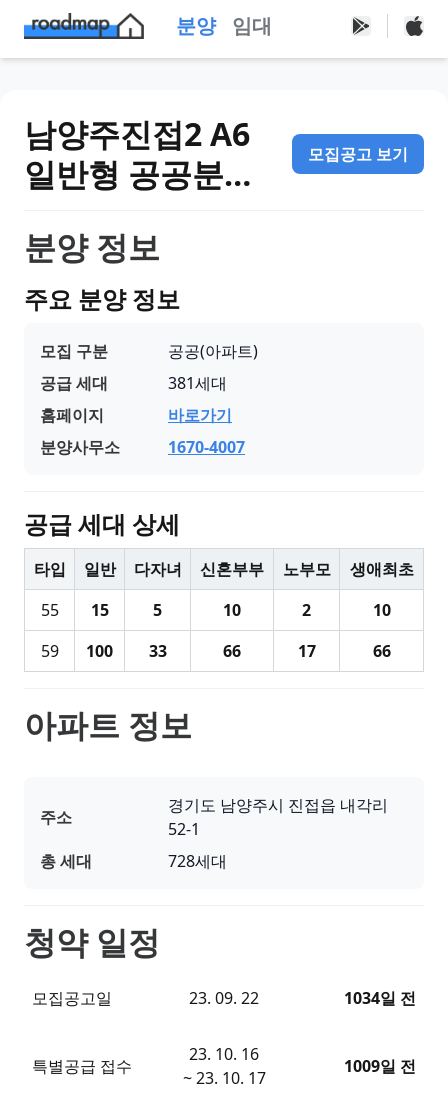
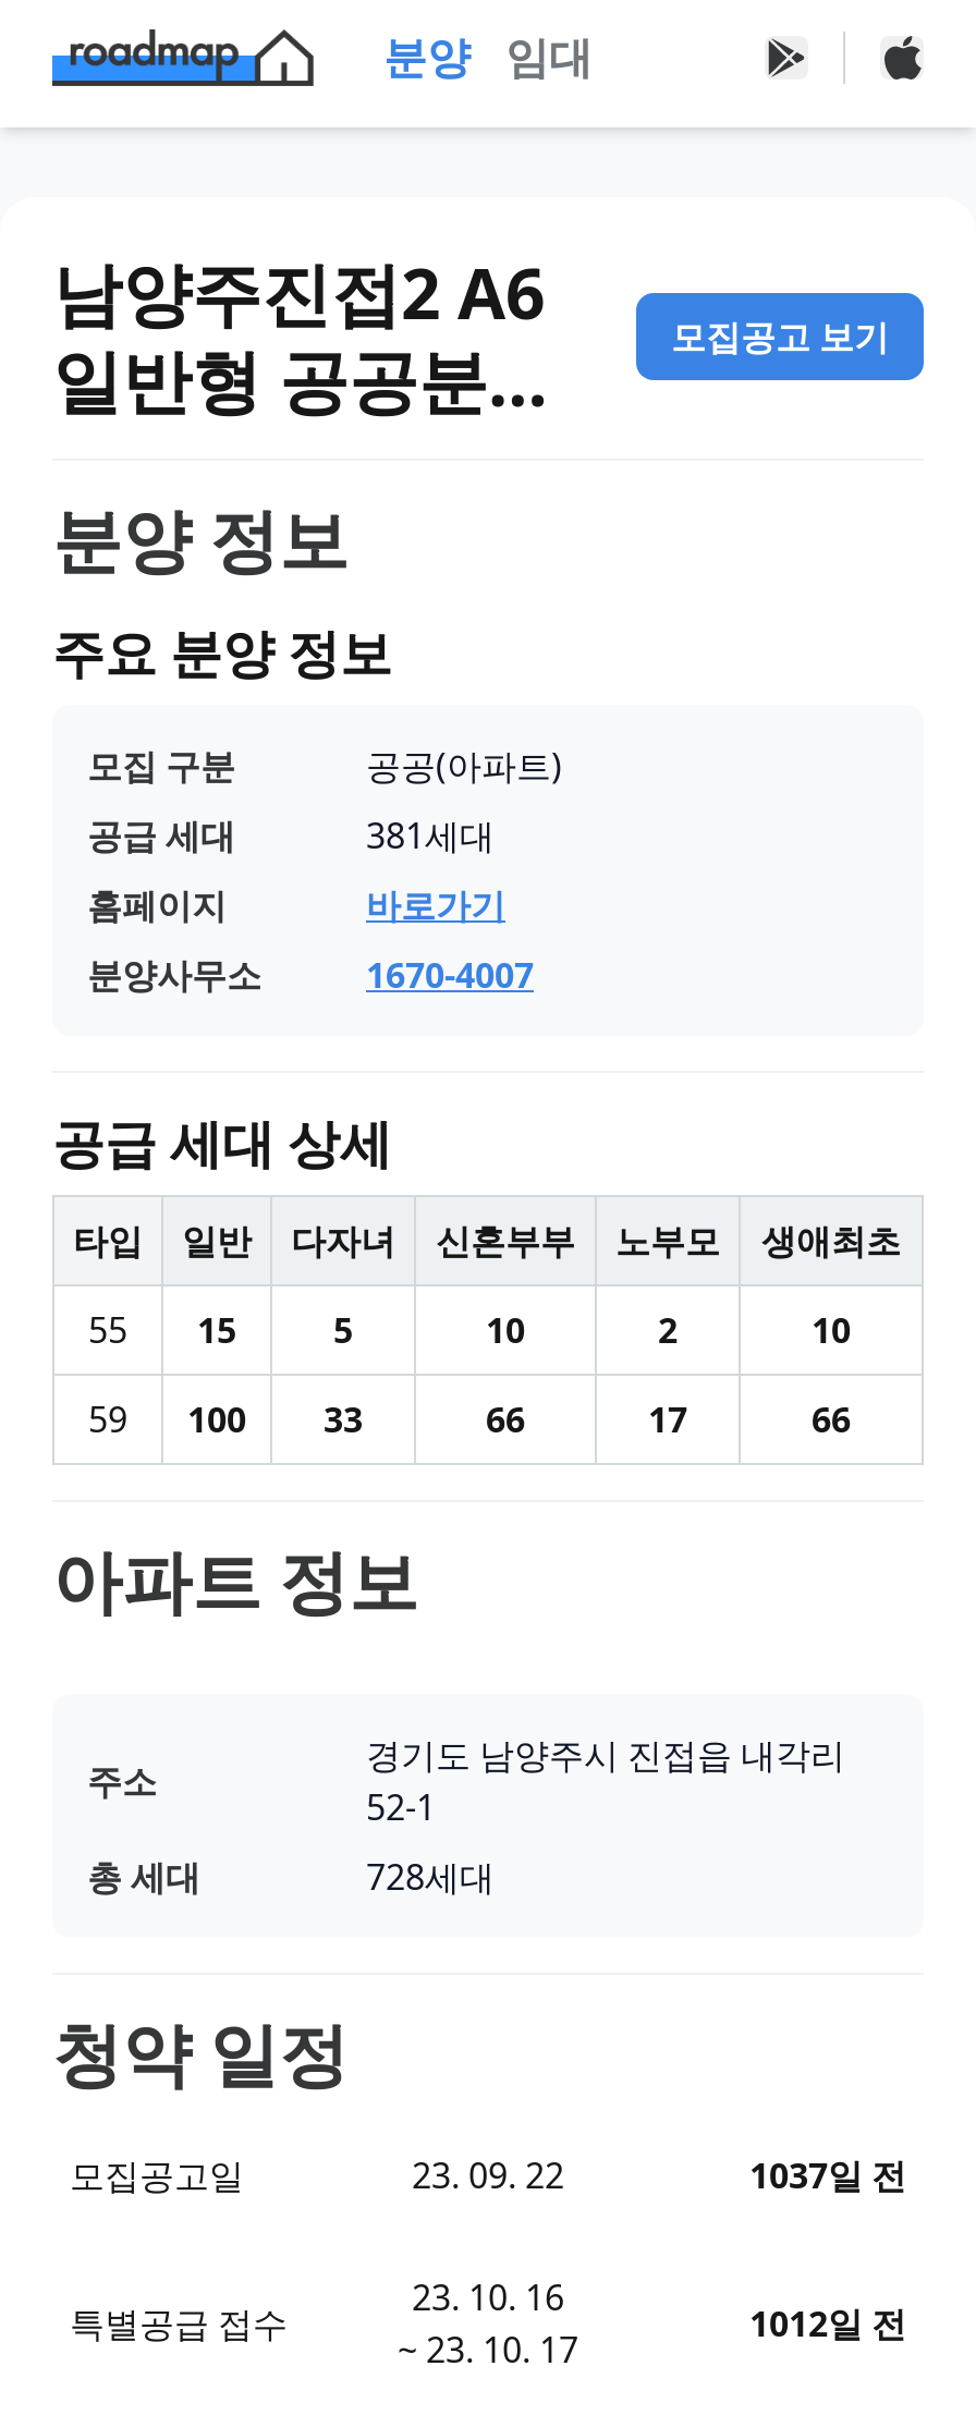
- 1034일 전
+ 1037일 전

- 1009일 전
+ 1012일 전
